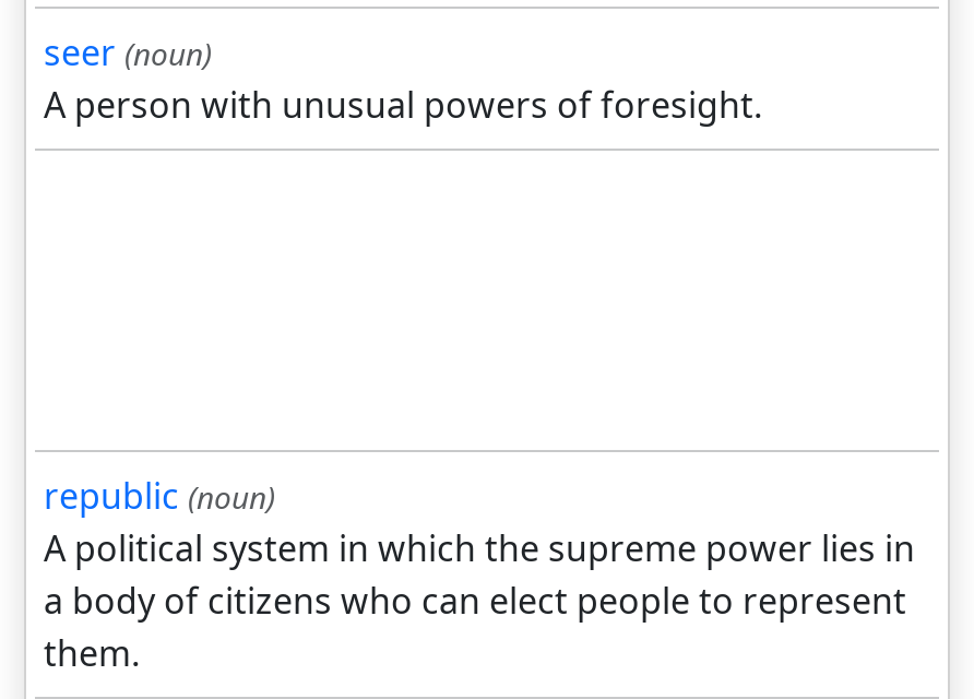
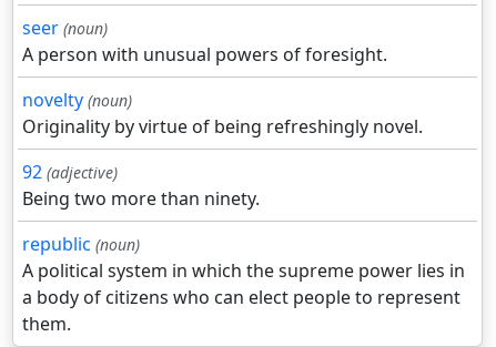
+ novelty (noun)
+ Originality by virtue of being refreshingly novel.
+ 92 (adjective)
+ Being two more than ninety.
